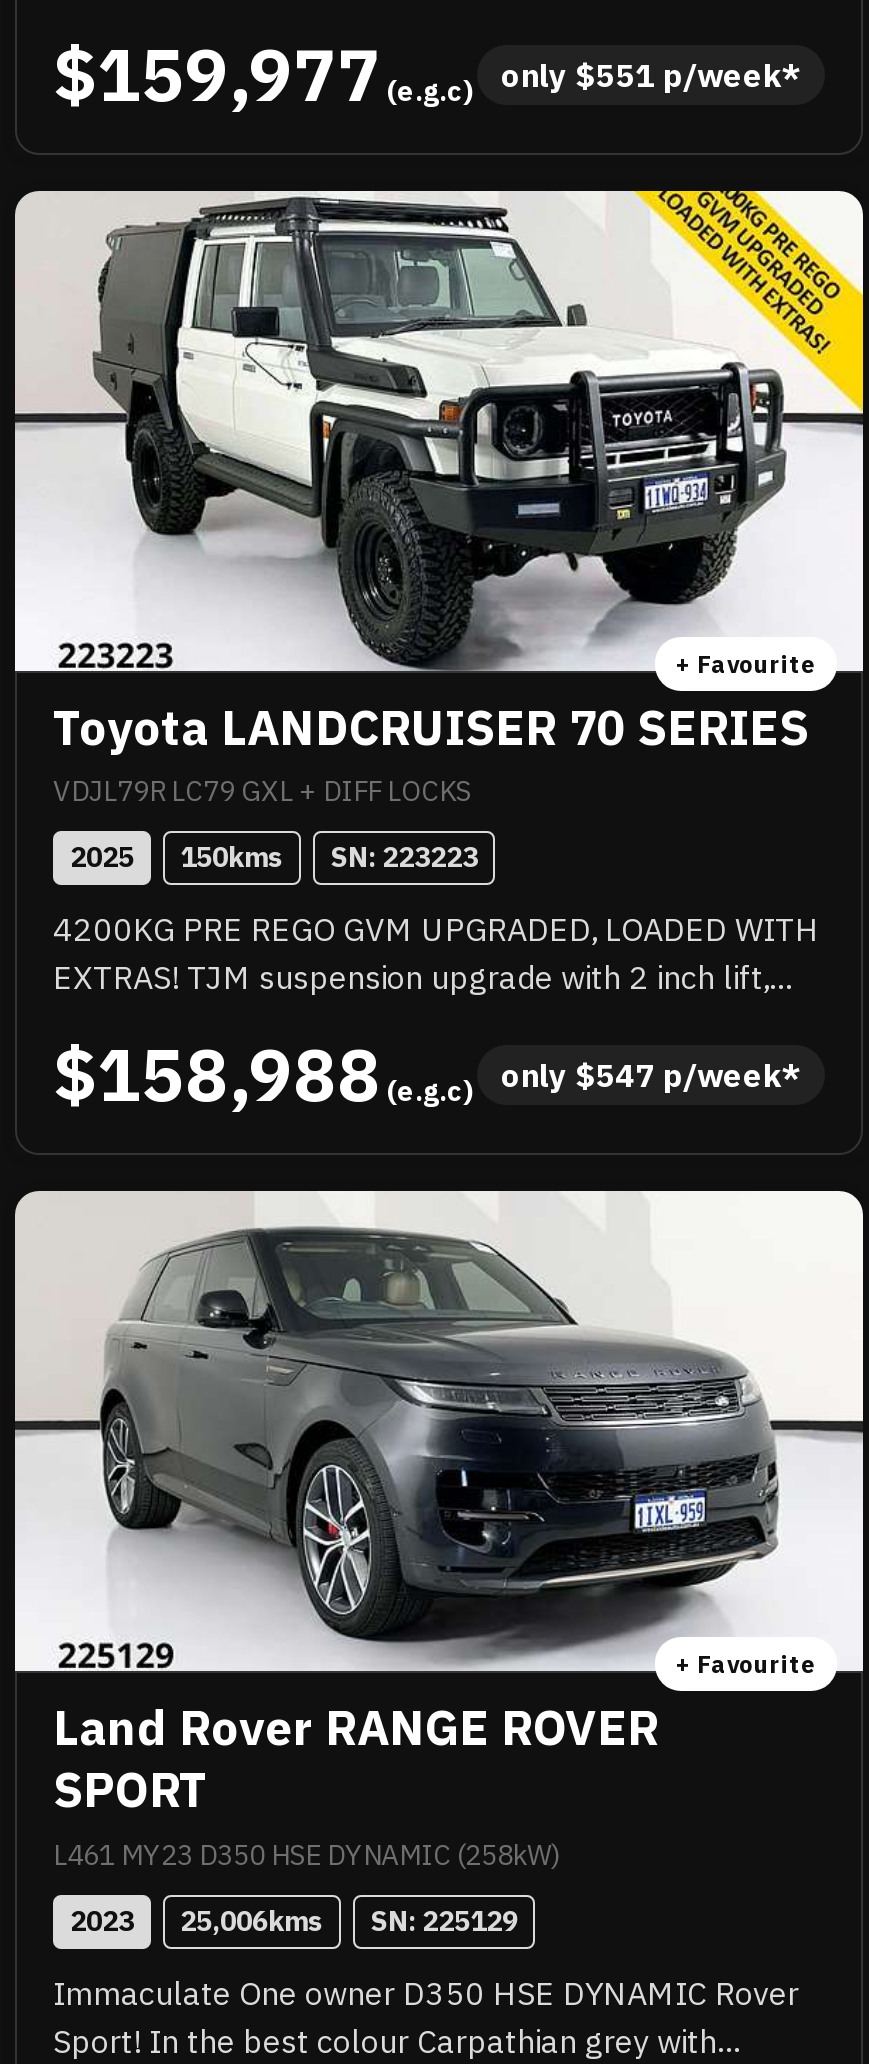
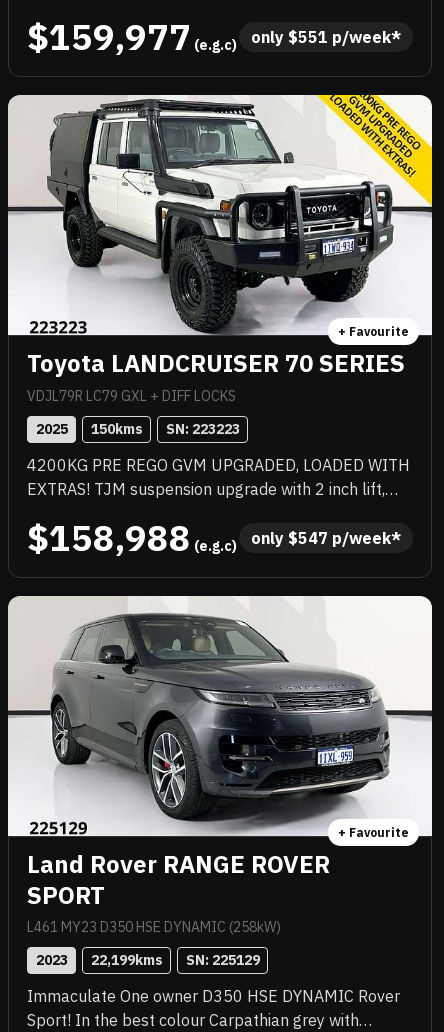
- 2023 25,006kms SN: 225129
+ 2023 22,199kms SN: 225129
